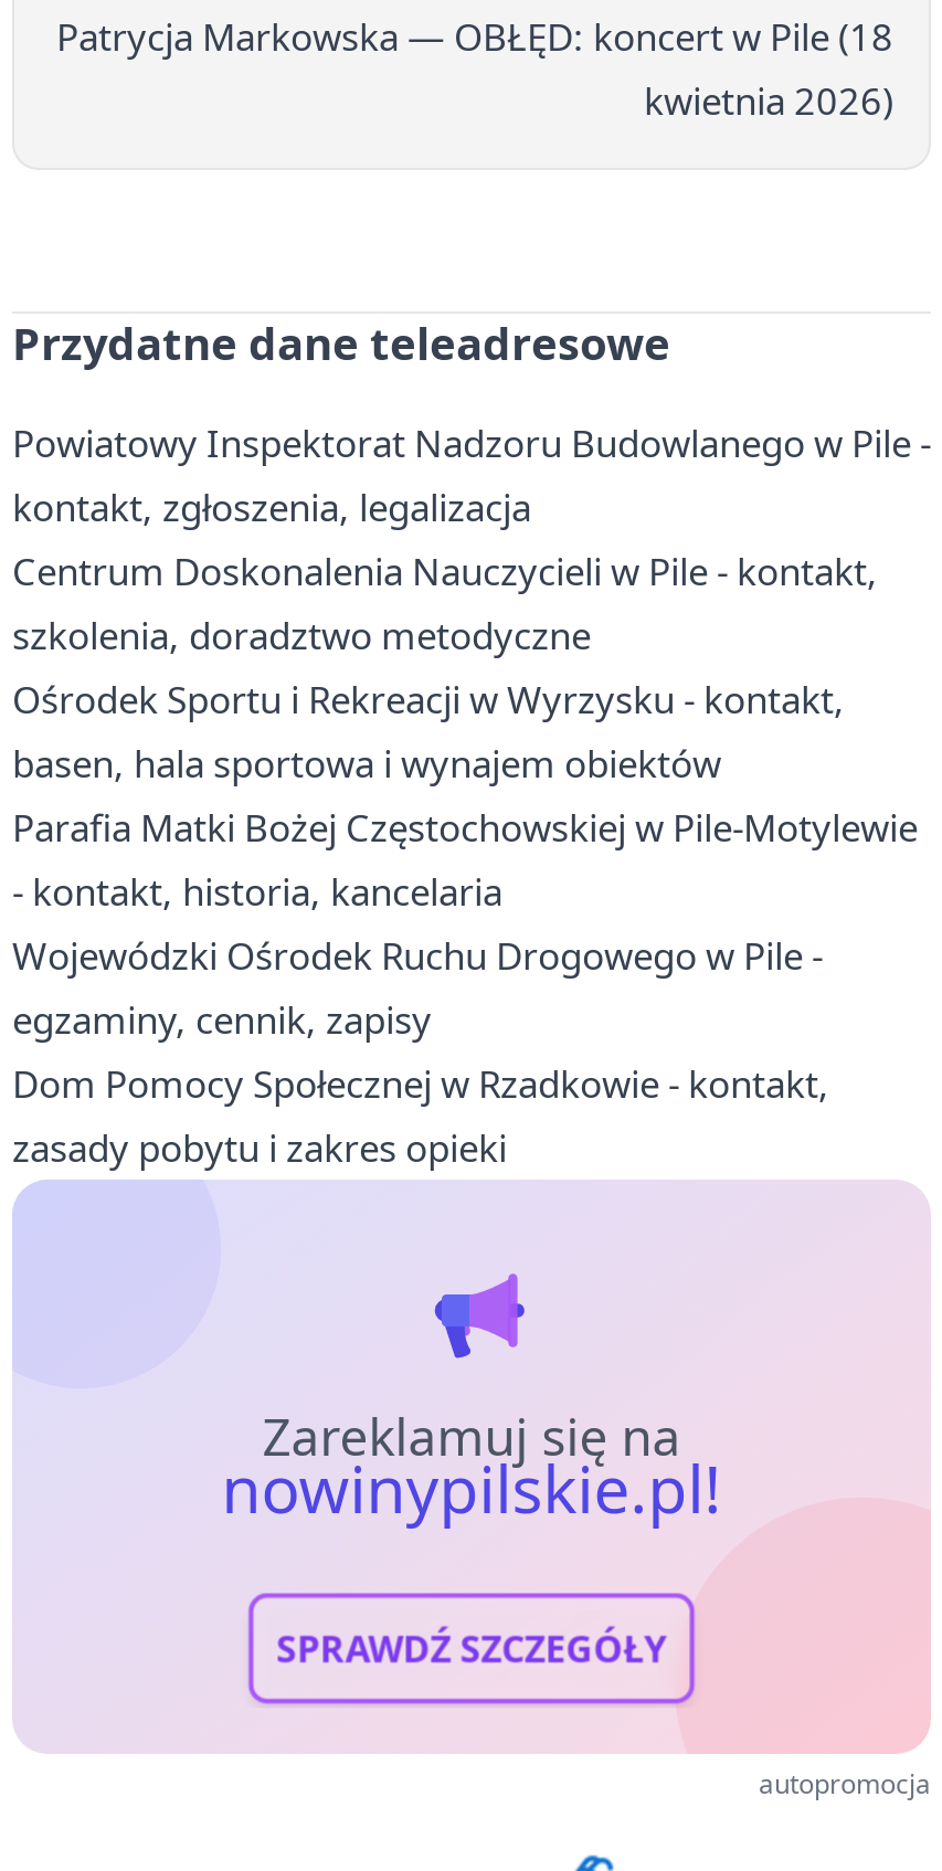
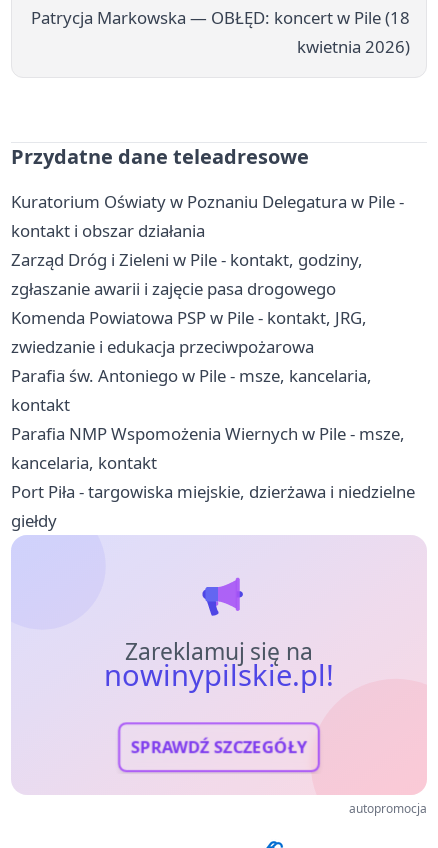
- Powiatowy Inspektorat Nadzoru Budowlanego w Pile -
- kontakt, zgłoszenia, legalizacja
- Centrum Doskonalenia Nauczycieli w Pile - kontakt,
- szkolenia, doradztwo metodyczne
- Ośrodek Sportu i Rekreacji w Wyrzysku - kontakt,
- basen, hala sportowa i wynajem obiektów
- Parafia Matki Bożej Częstochowskiej w Pile-Motylewie
- - kontakt, historia, kancelaria
- Wojewódzki Ośrodek Ruchu Drogowego w Pile -
- egzaminy, cennik, zapisy
- Dom Pomocy Społecznej w Rzadkowie - kontakt,
- zasady pobytu i zakres opieki
+ Kuratorium Oświaty w Poznaniu Delegatura w Pile -
+ kontakt i obszar działania
+ Zarząd Dróg i Zieleni w Pile - kontakt, godziny,
+ zgłaszanie awarii i zajęcie pasa drogowego
+ Komenda Powiatowa PSP w Pile - kontakt, JRG,
+ zwiedzanie i edukacja przeciwpożarowa
+ Parafia św. Antoniego w Pile - msze, kancelaria,
+ kontakt
+ Parafia NMP Wspomożenia Wiernych w Pile - msze,
+ kancelaria, kontakt
+ Port Piła - targowiska miejskie, dzierżawa i niedzielne
+ giełdy
